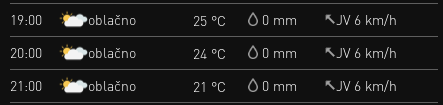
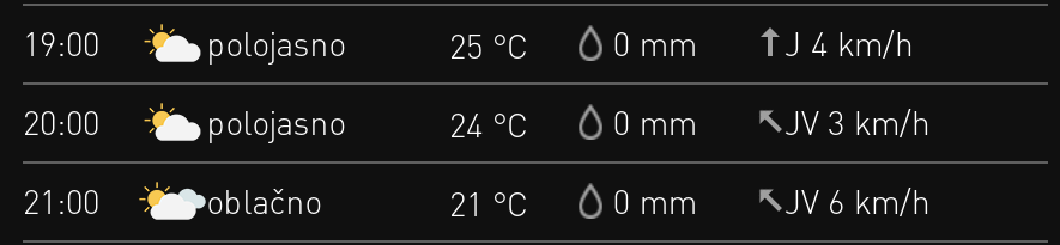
- oblačno
+ polojasno

- JV 6 km/h
+ J 4 km/h

- oblačno
+ polojasno

- JV 6 km/h
+ JV 3 km/h
